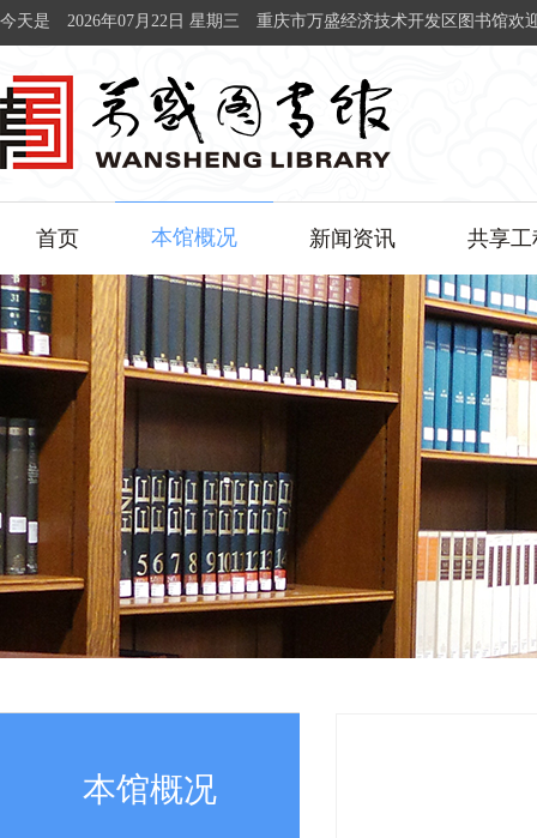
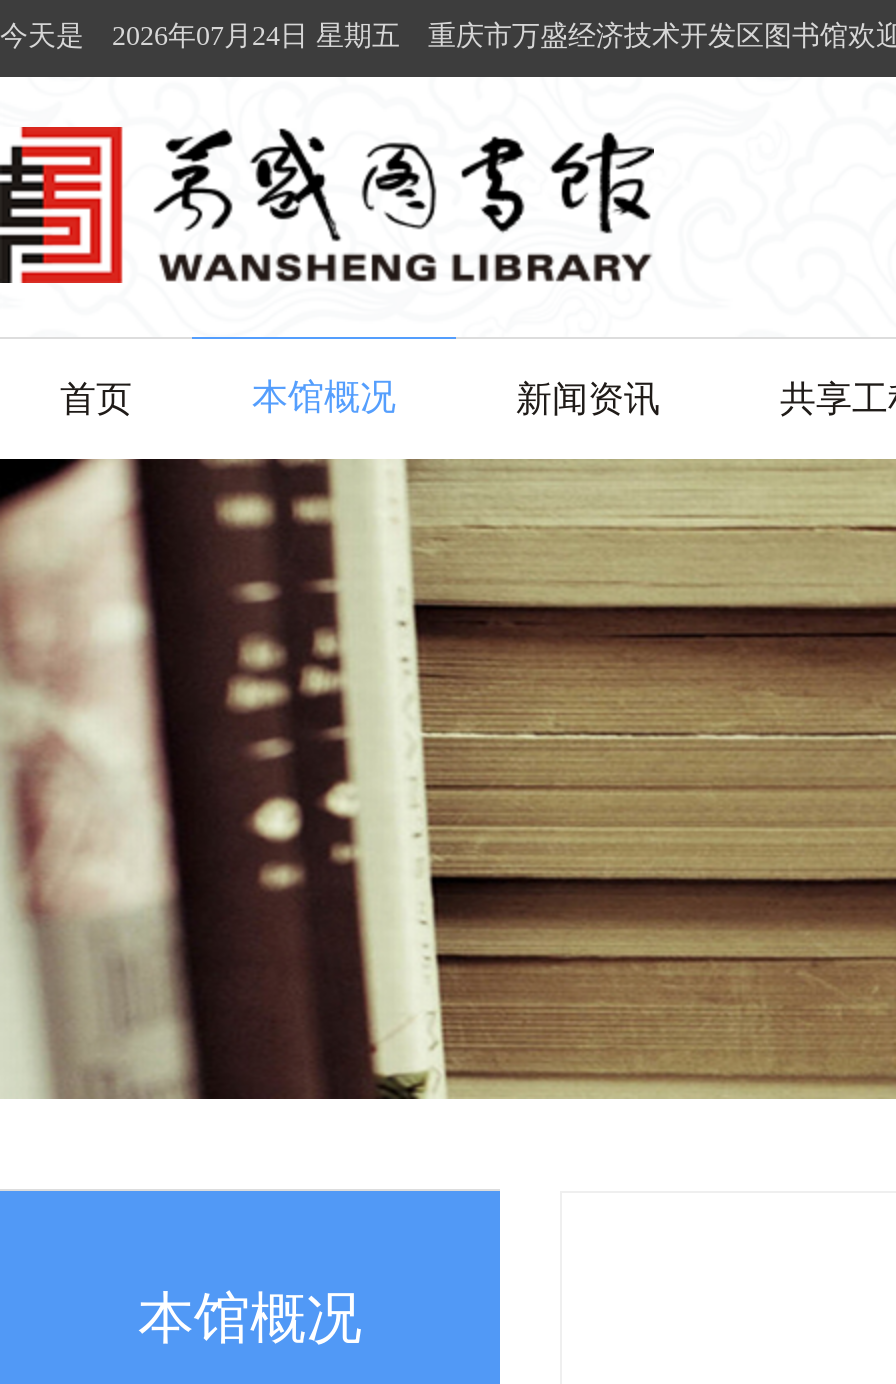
- 2026年07月22日 星期三
+ 2026年07月24日 星期五

- [image]
+ [image]
